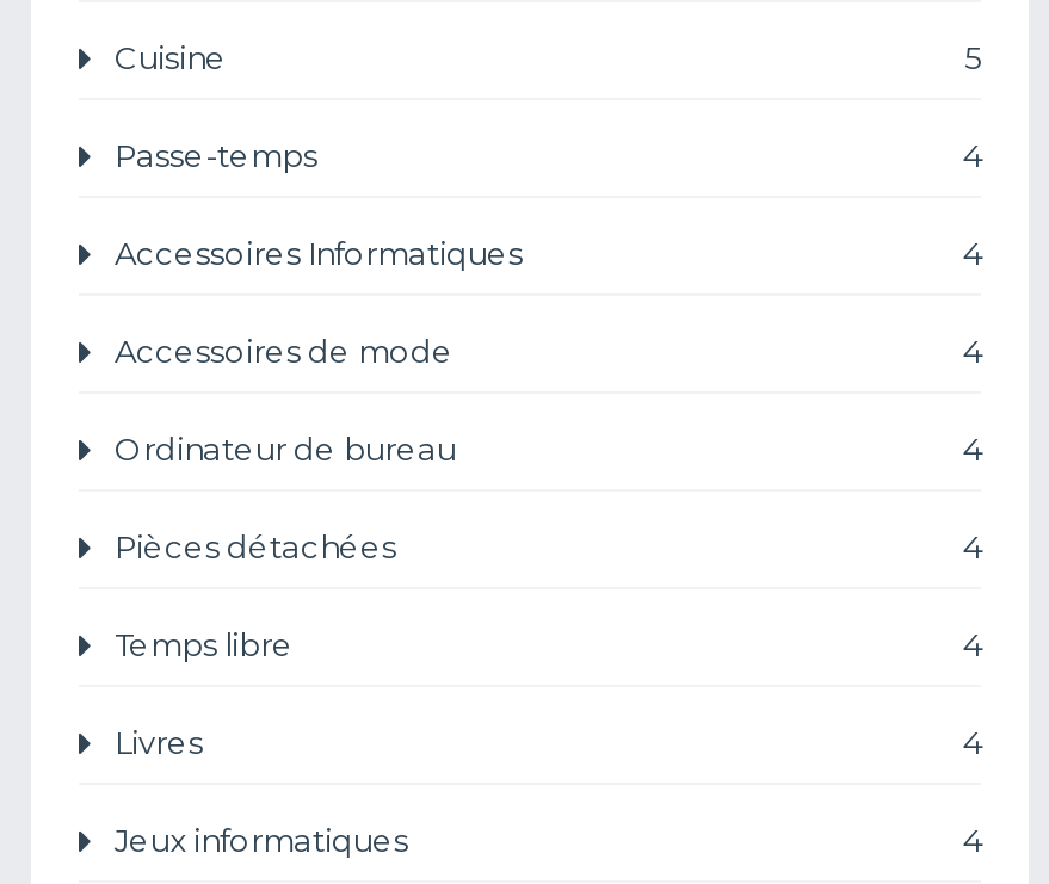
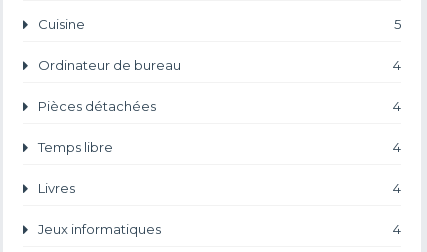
- Passe-temps
- 4
- Accessoires Informatiques
- 4
- Accessoires de mode
- 4
